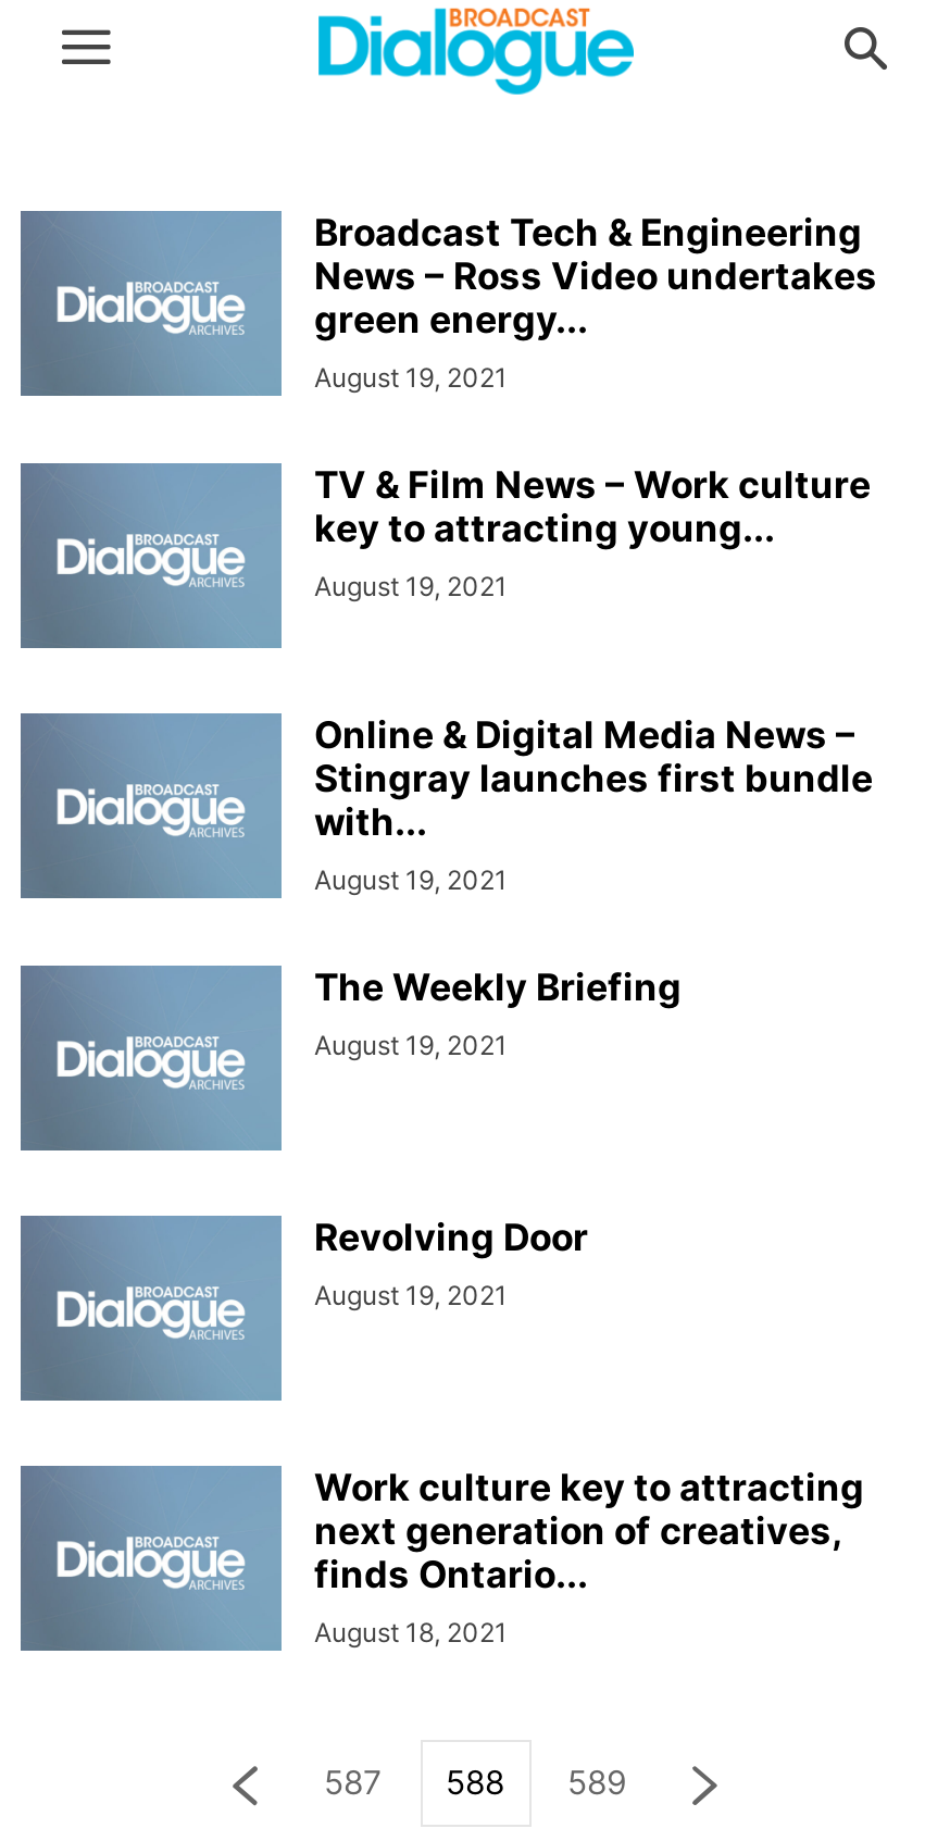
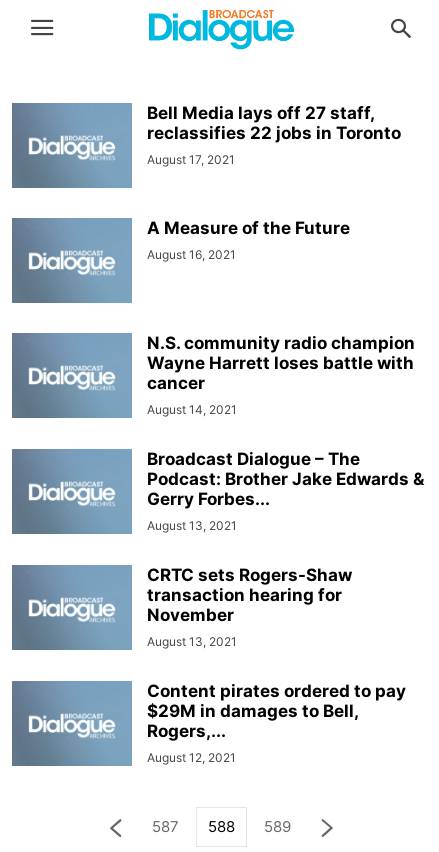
- Broadcast Tech & Engineering
- News – Ross Video undertakes
- green energy...
- August 19, 2021
+ Bell Media lays off 27 staff,
+ reclassifies 22 jobs in Toronto
+ August 17, 2021

- TV & Film News – Work culture
- key to attracting young...
- August 19, 2021
+ A Measure of the Future
+ August 16, 2021

- Online & Digital Media News –
- Stingray launches first bundle
- with...
- August 19, 2021
+ N.S. community radio champion
+ Wayne Harrett loses battle with
+ cancer
+ August 14, 2021

- The Weekly Briefing
- August 19, 2021
+ Broadcast Dialogue – The
+ Podcast: Brother Jake Edwards &
+ Gerry Forbes...
+ August 13, 2021

- Revolving Door
- August 19, 2021
+ CRTC sets Rogers-Shaw
+ transaction hearing for
+ November
+ August 13, 2021

- Work culture key to attracting
- next generation of creatives,
- finds Ontario...
- August 18, 2021
+ Content pirates ordered to pay
+ $29M in damages to Bell,
+ Rogers,...
+ August 12, 2021
